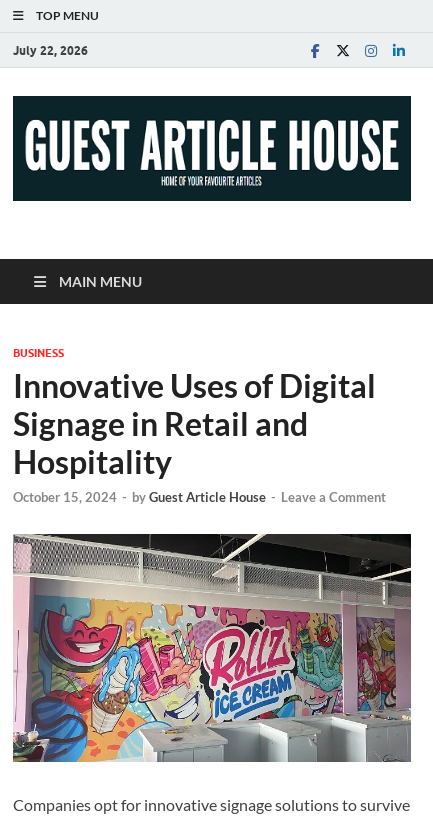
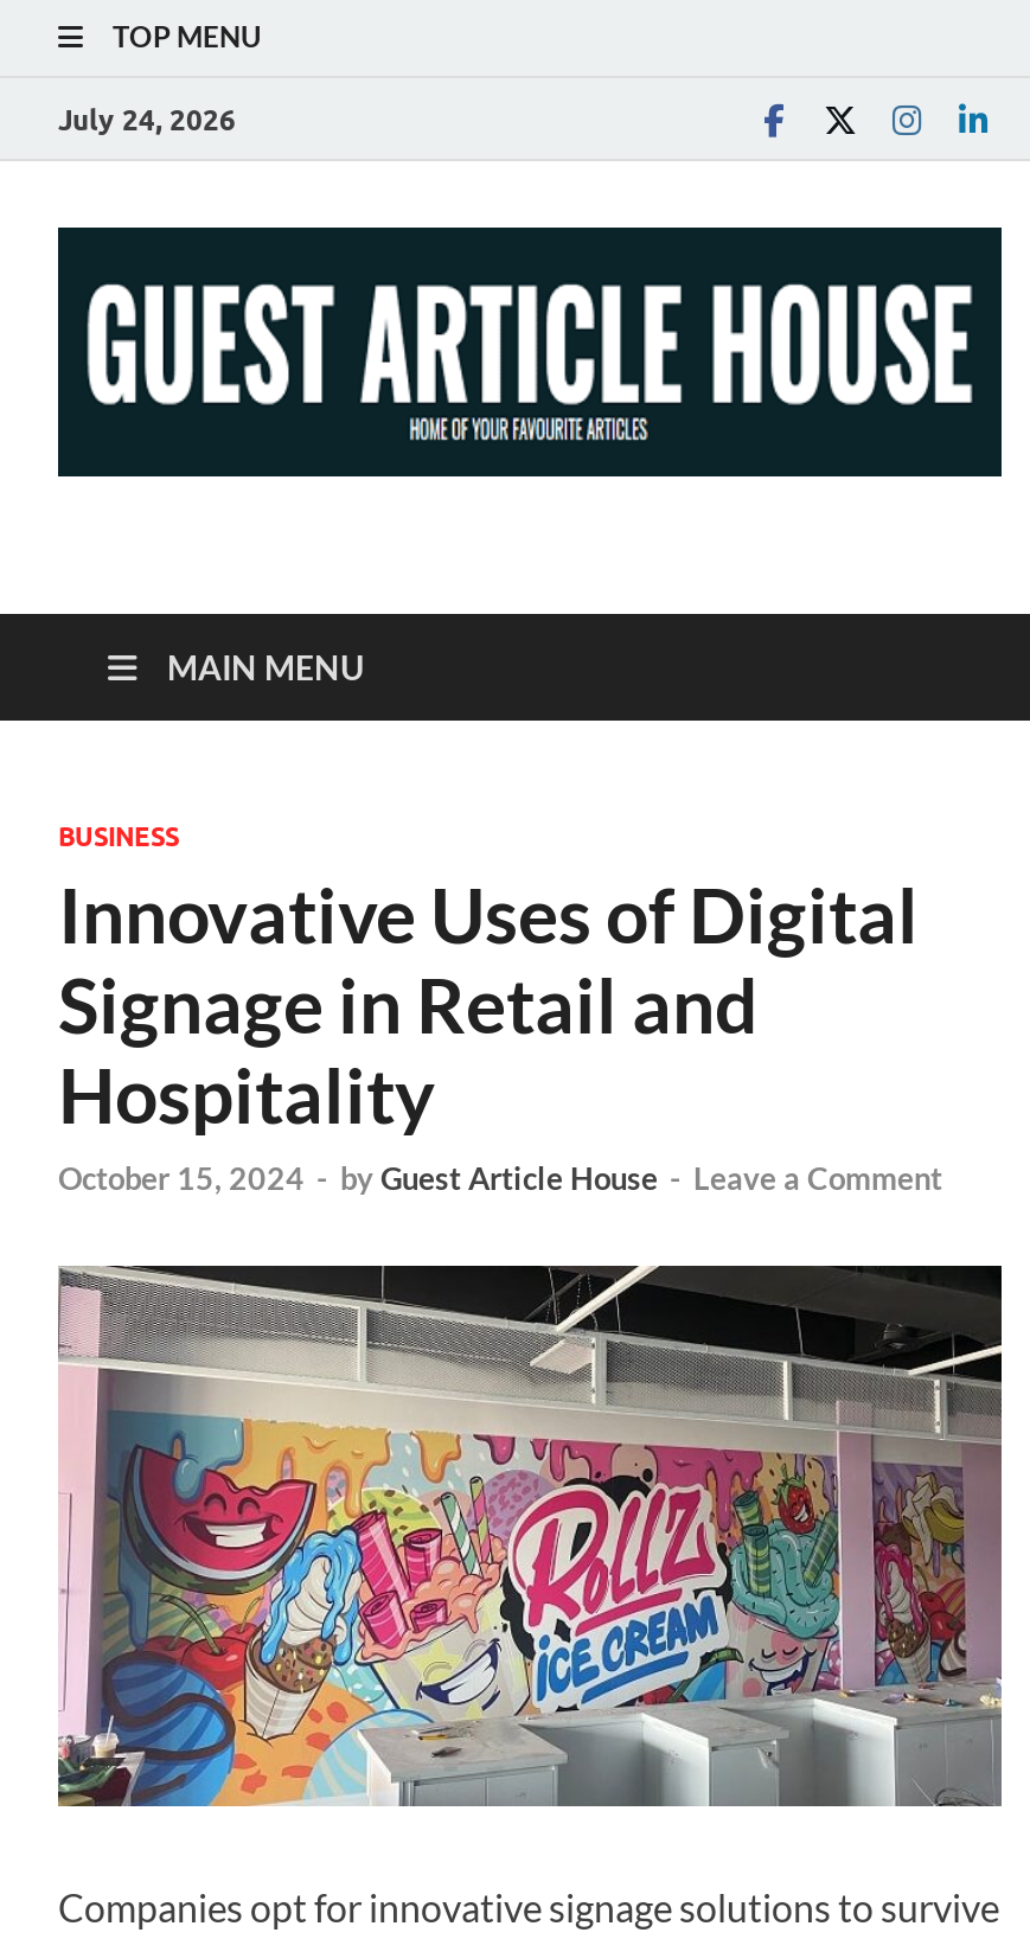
- July 22, 2026
+ July 24, 2026
